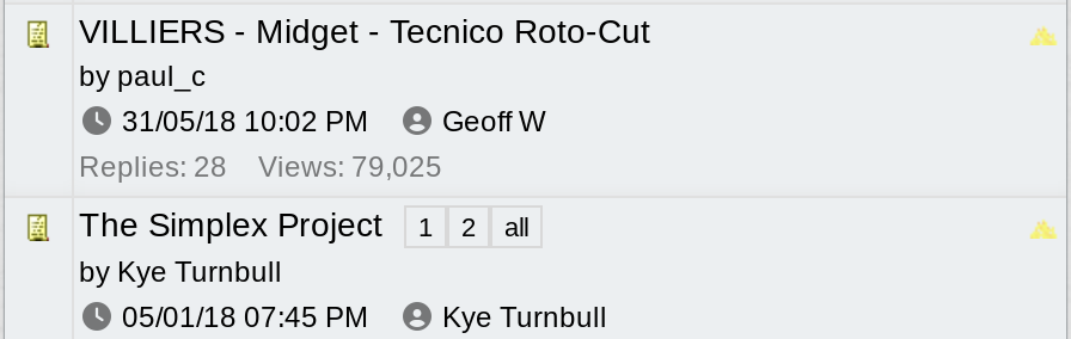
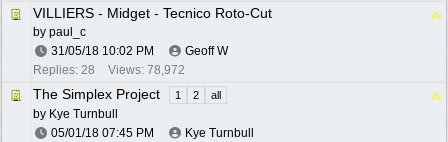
- Replies: 28 Views: 79,025
+ Replies: 28 Views: 78,972
